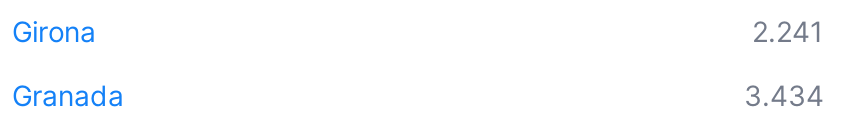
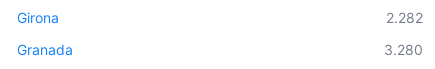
- 2.241
+ 2.282

- 3.434
+ 3.280
